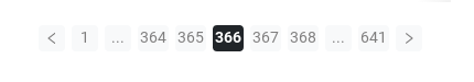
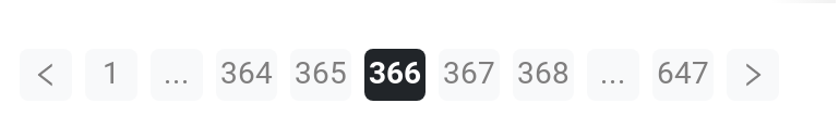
- 641
+ 647
